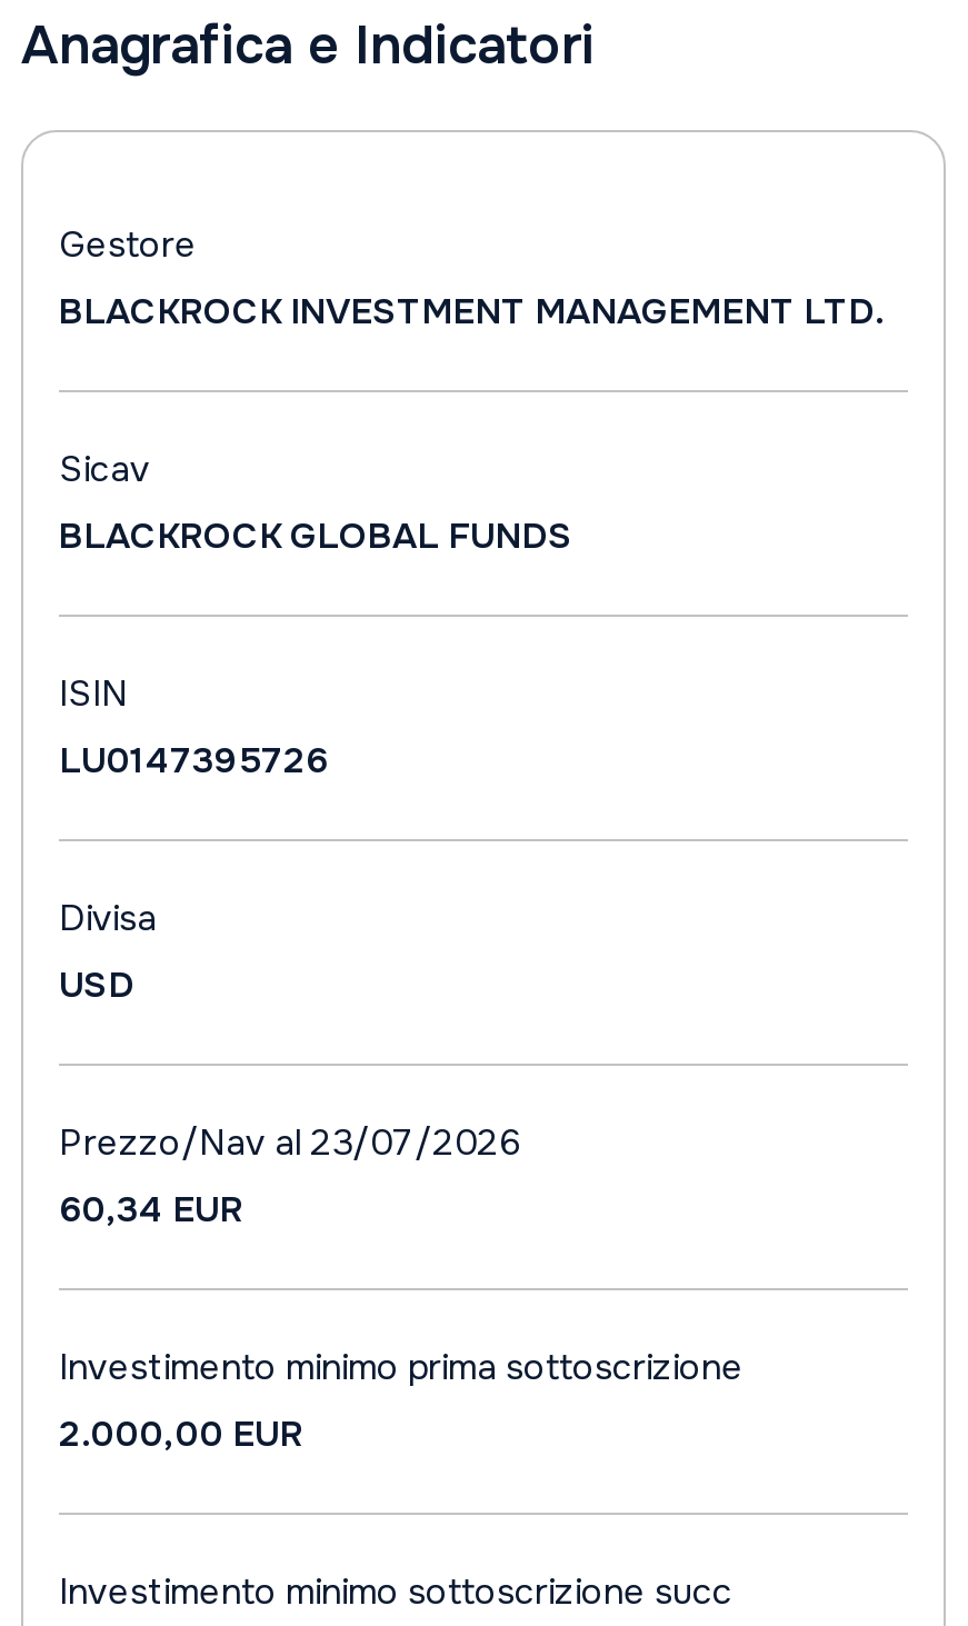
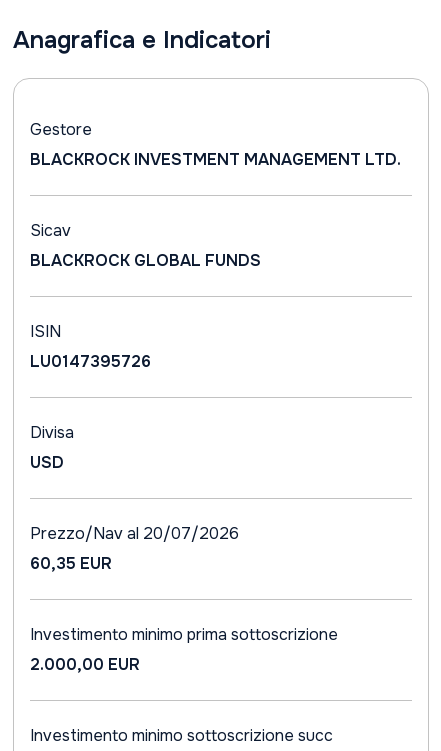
- Prezzo/Nav al 23/07/2026
+ Prezzo/Nav al 20/07/2026

- 60,34 EUR
+ 60,35 EUR
